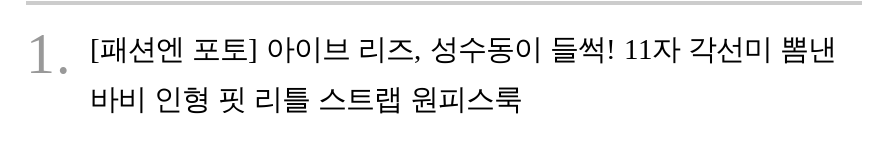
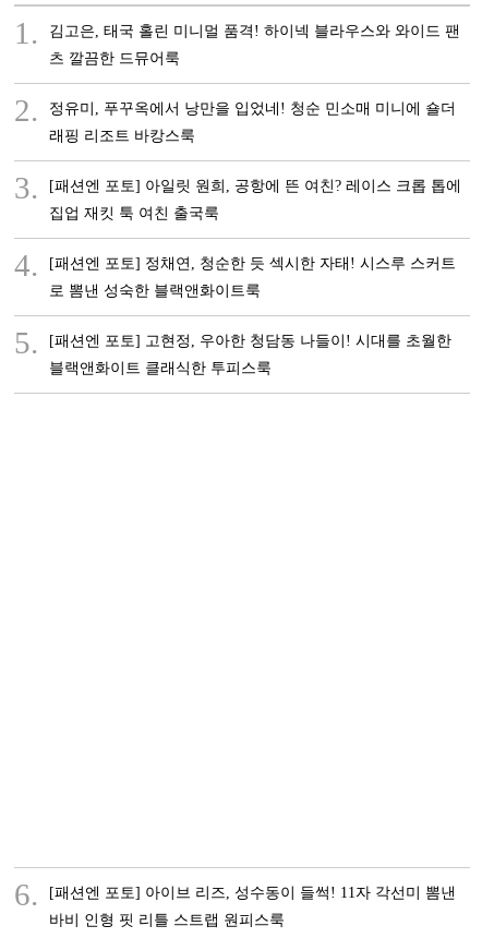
+ 김고은, 태국 홀린 미니멀 품격! 하이넥 블라우스와 와이드 팬
+ 츠 깔끔한 드뮤어룩
+ 2.
+ 정유미, 푸꾸옥에서 낭만을 입었네! 청순 민소매 미니에 숄더
+ 래핑 리조트 바캉스룩
+ 3.
+ [패션엔 포토] 아일릿 원희, 공항에 뜬 여친? 레이스 크롭 톱에
+ 집업 재킷 툭 여친 출국룩
+ 4.
+ [패션엔 포토] 정채연, 청순한 듯 섹시한 자태! 시스루 스커트
+ 로 뽐낸 성숙한 블랙앤화이트룩
+ 5.
+ [패션엔 포토] 고현정, 우아한 청담동 나들이! 시대를 초월한
+ 블랙앤화이트 클래식한 투피스룩

+ 6.
